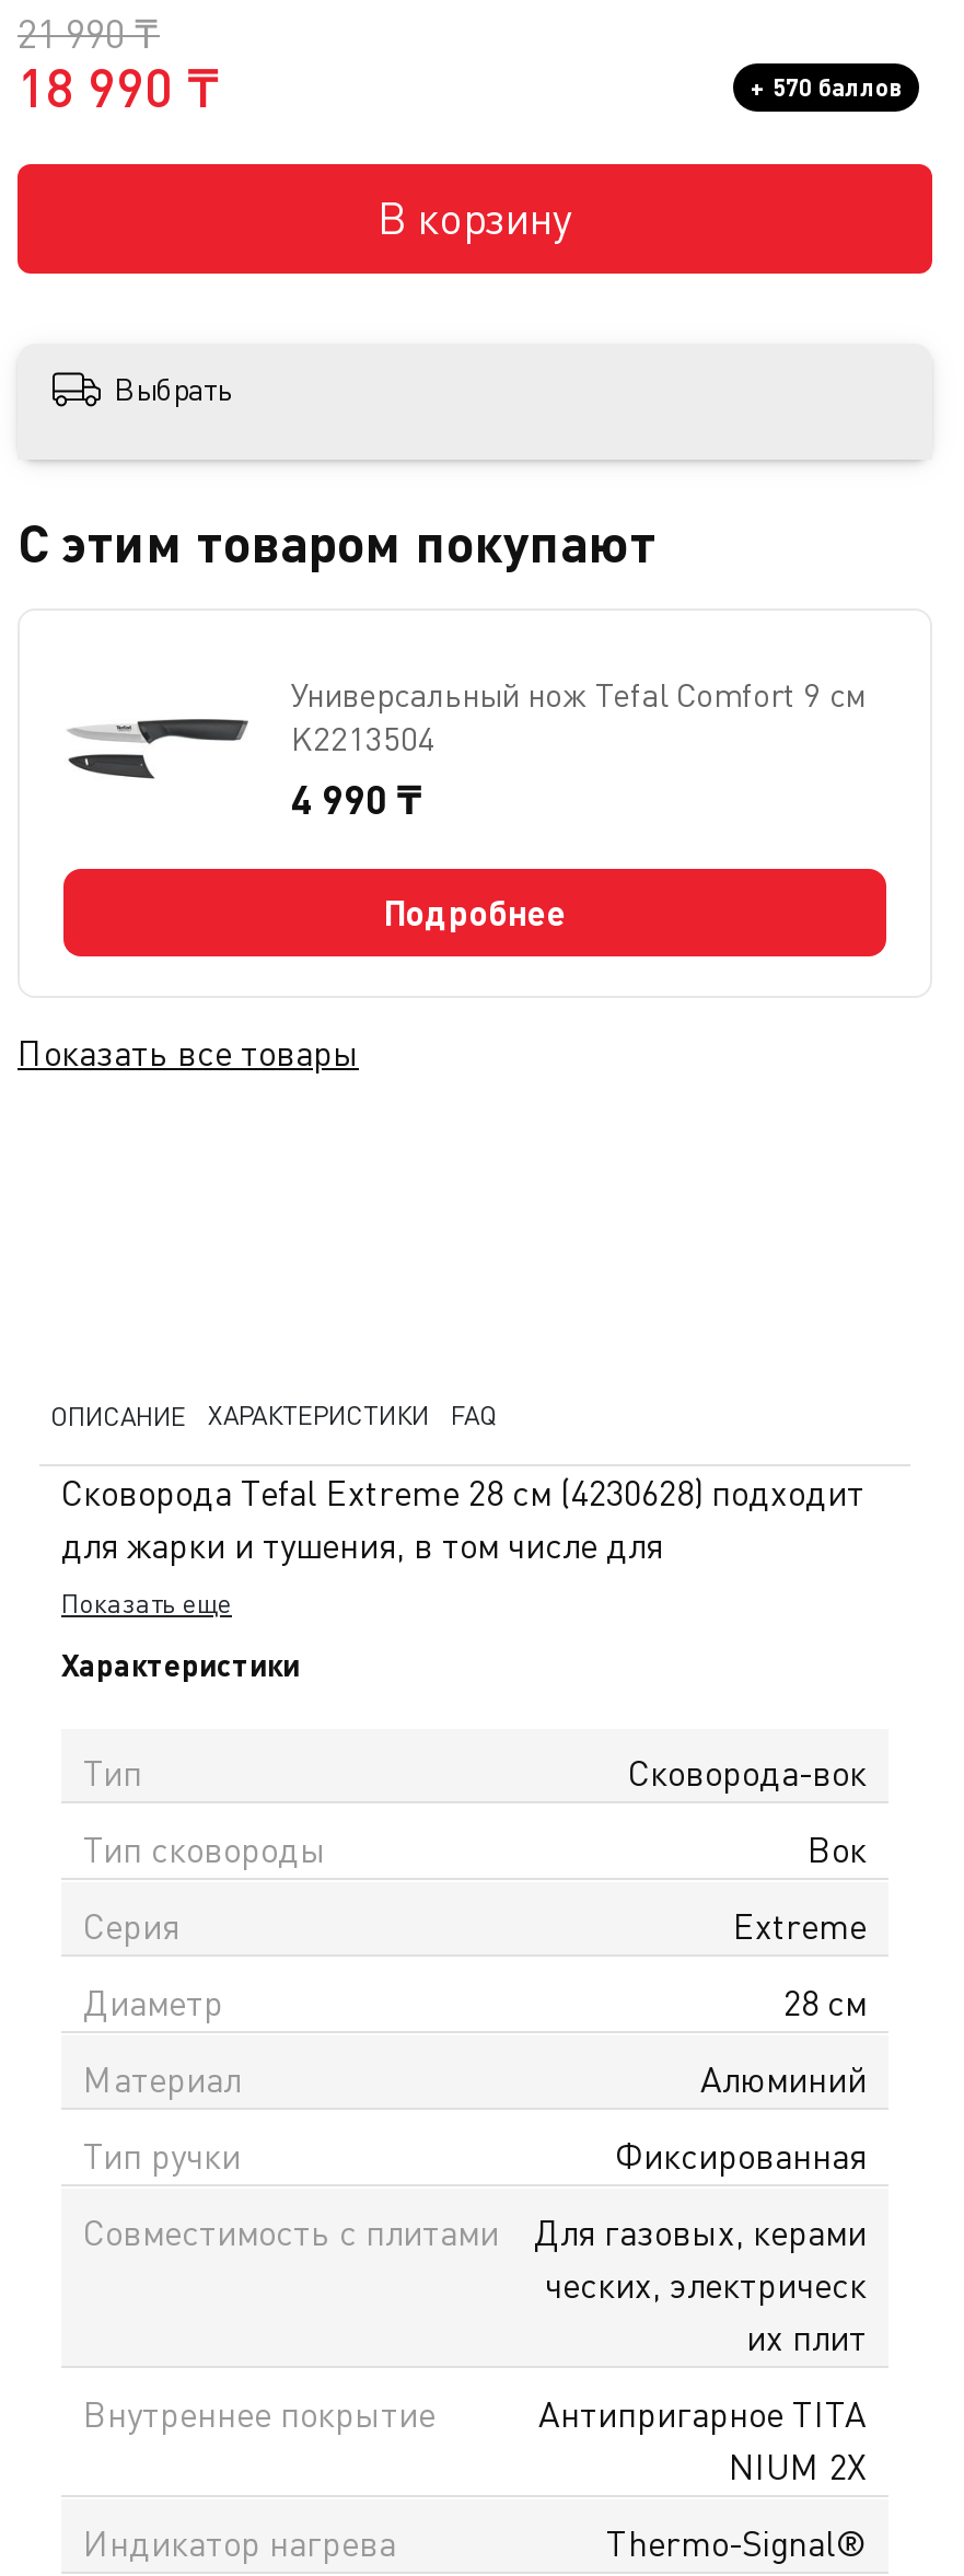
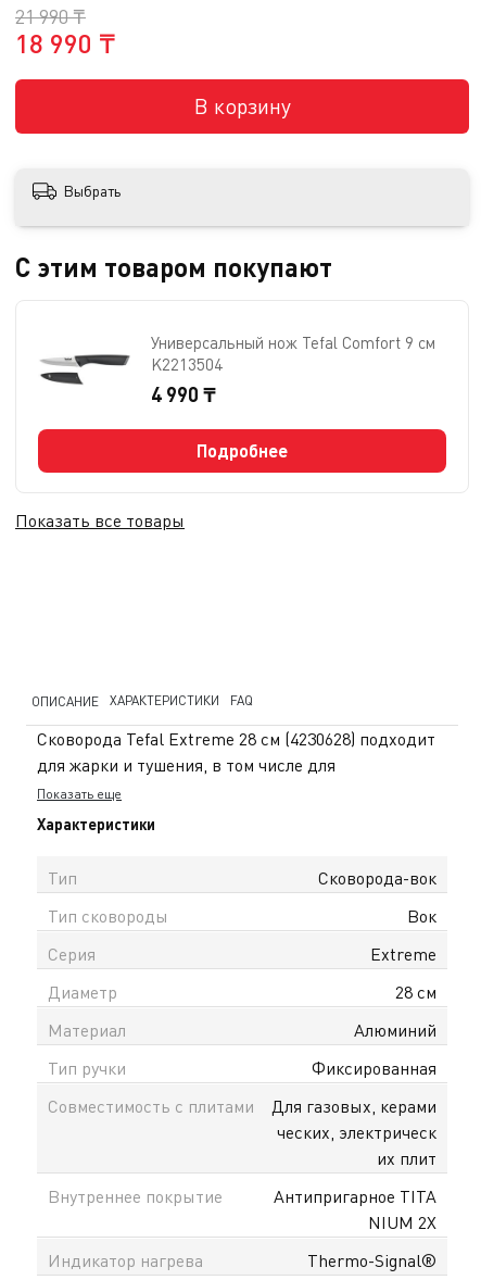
- + 570 баллов
